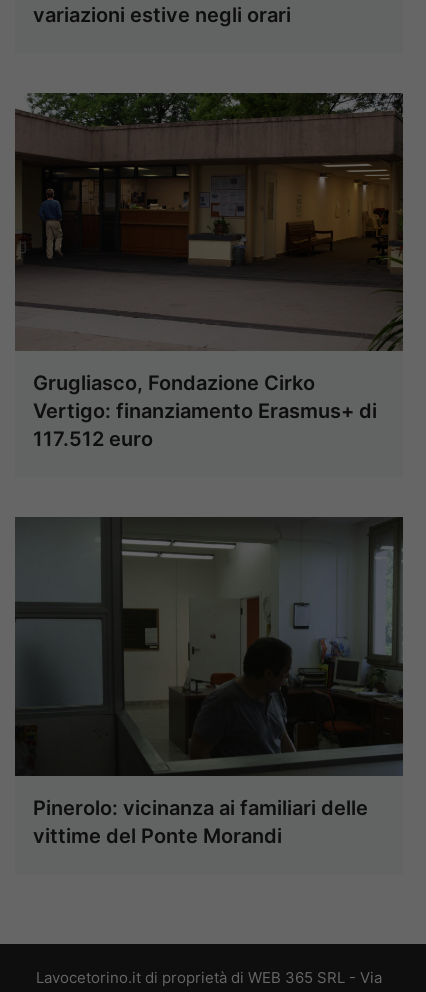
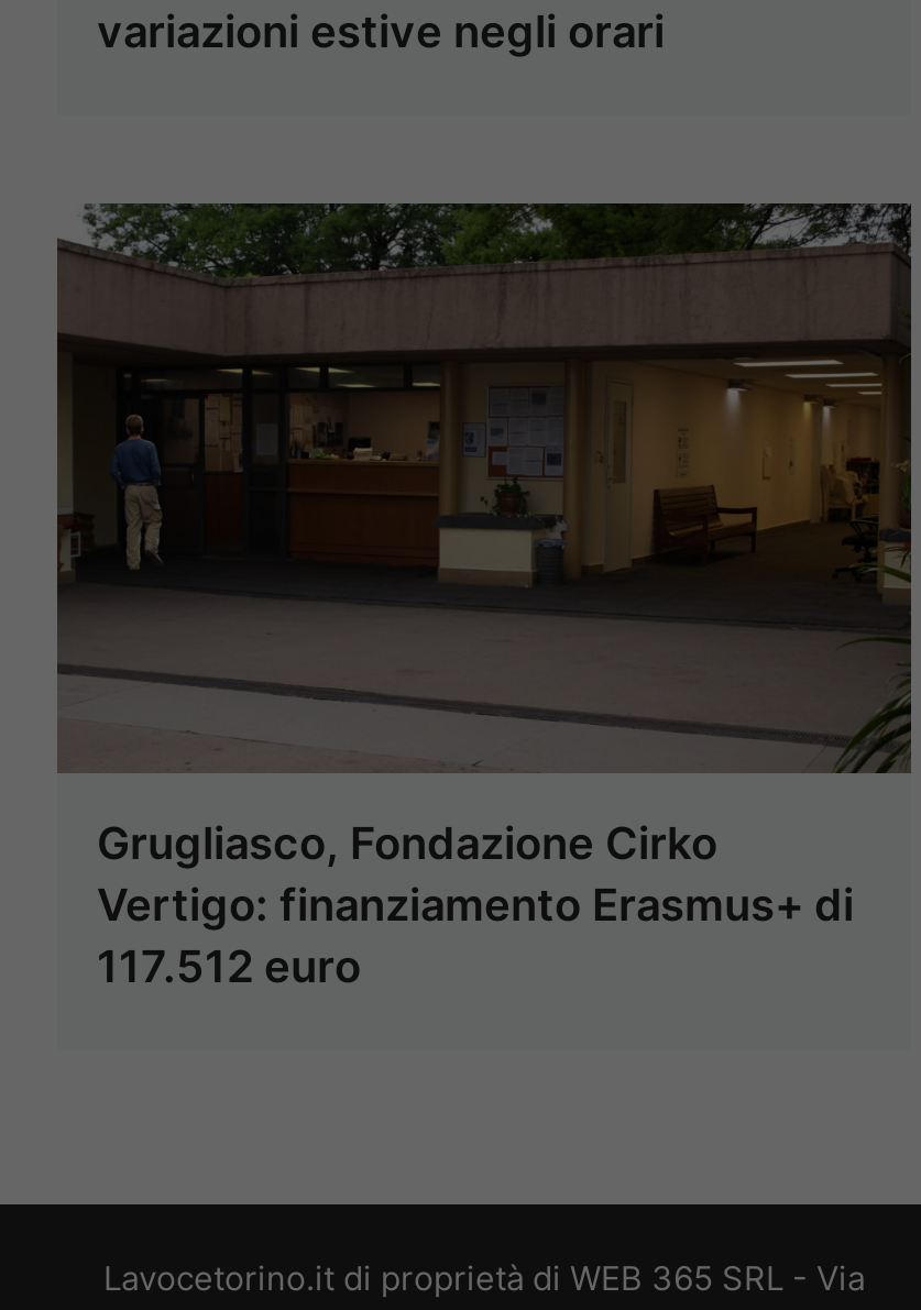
- [image]
- Pinerolo: vicinanza ai familiari delle
- vittime del Ponte Morandi
